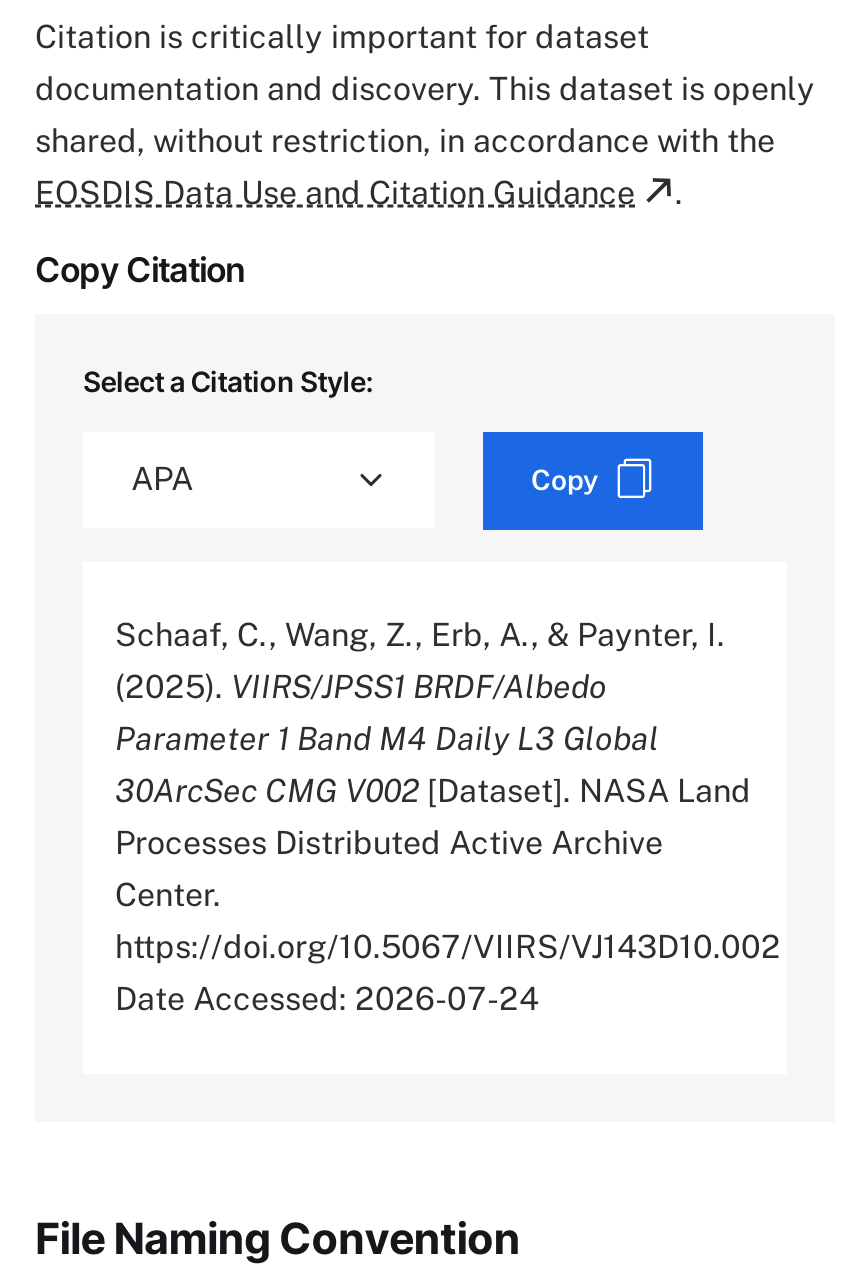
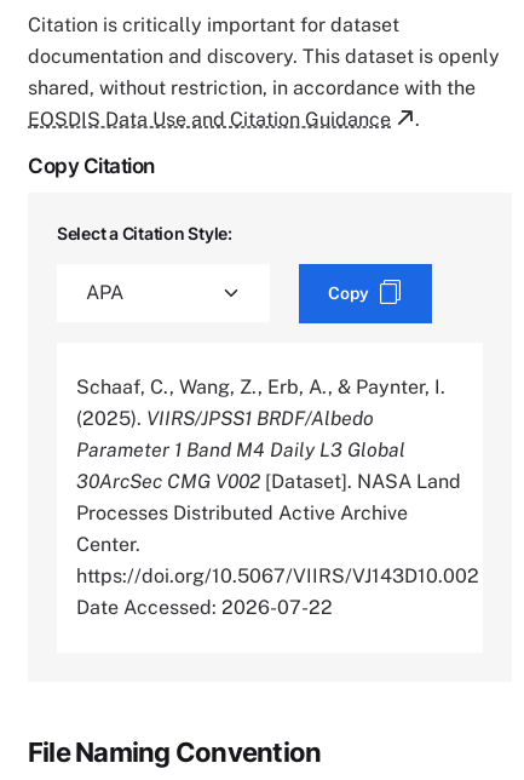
- Date Accessed: 2026-07-24
+ Date Accessed: 2026-07-22
